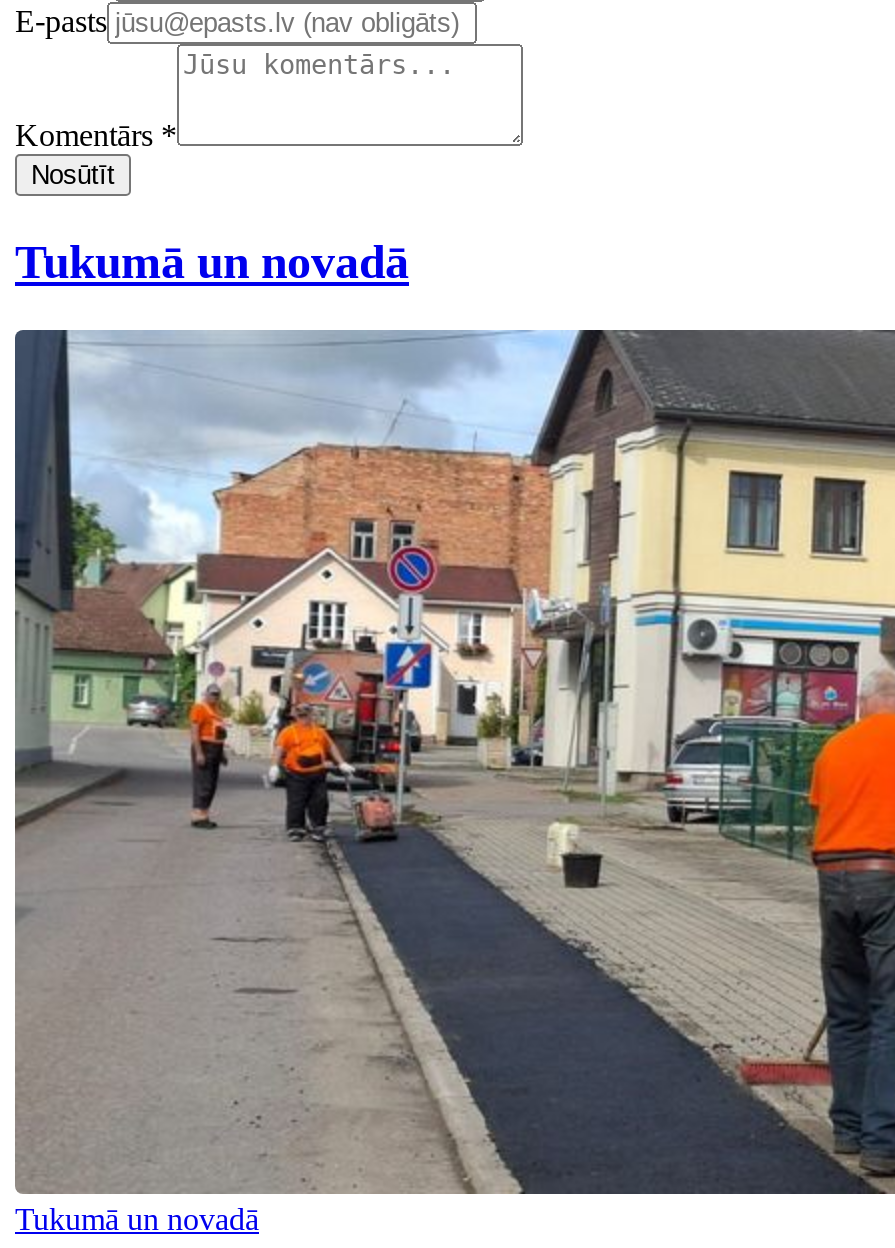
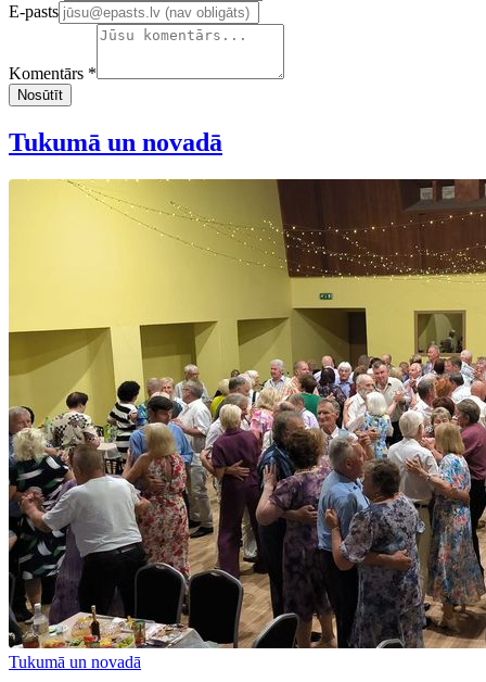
- [image]
+ [image]
